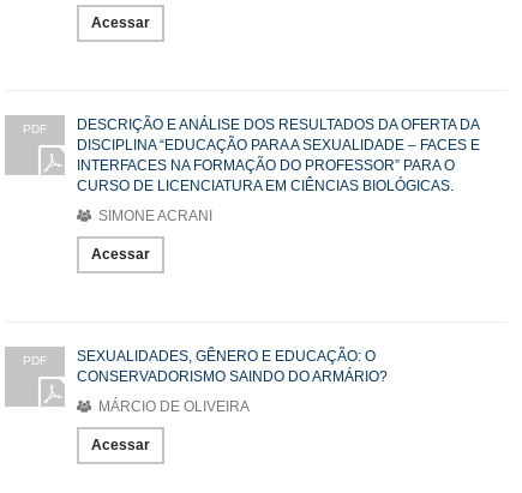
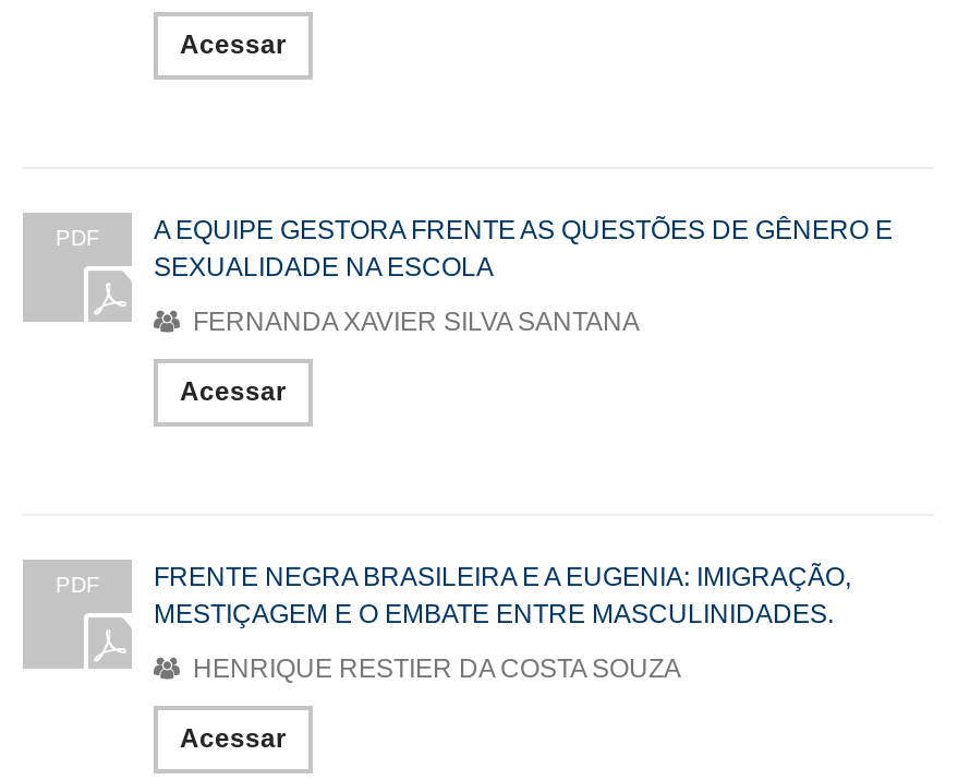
- DESCRIÇÃO E ANÁLISE DOS RESULTADOS DA OFERTA DA
- DISCIPLINA “EDUCAÇÃO PARA A SEXUALIDADE – FACES E
- INTERFACES NA FORMAÇÃO DO PROFESSOR” PARA O
- CURSO DE LICENCIATURA EM CIÊNCIAS BIOLÓGICAS.
+ A EQUIPE GESTORA FRENTE AS QUESTÕES DE GÊNERO E
+ SEXUALIDADE NA ESCOLA

- SIMONE ACRANI
+ FERNANDA XAVIER SILVA SANTANA

- SEXUALIDADES, GÊNERO E EDUCAÇÃO: O
- CONSERVADORISMO SAINDO DO ARMÁRIO?
+ FRENTE NEGRA BRASILEIRA E A EUGENIA: IMIGRAÇÃO,
+ MESTIÇAGEM E O EMBATE ENTRE MASCULINIDADES.

- MÁRCIO DE OLIVEIRA
+ HENRIQUE RESTIER DA COSTA SOUZA
